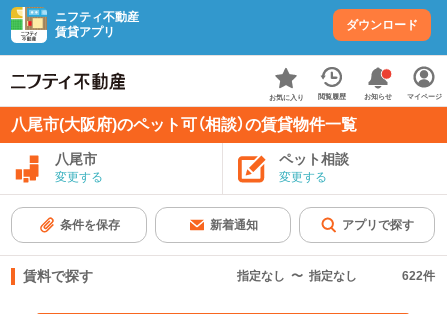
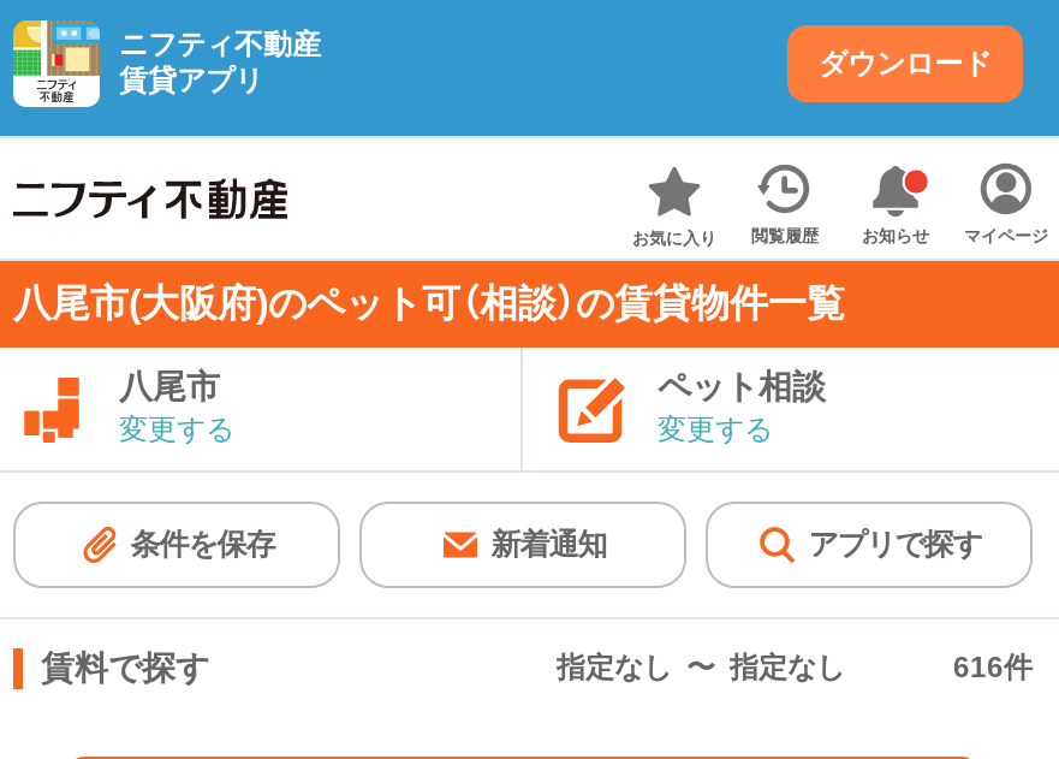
- 622件
+ 616件
